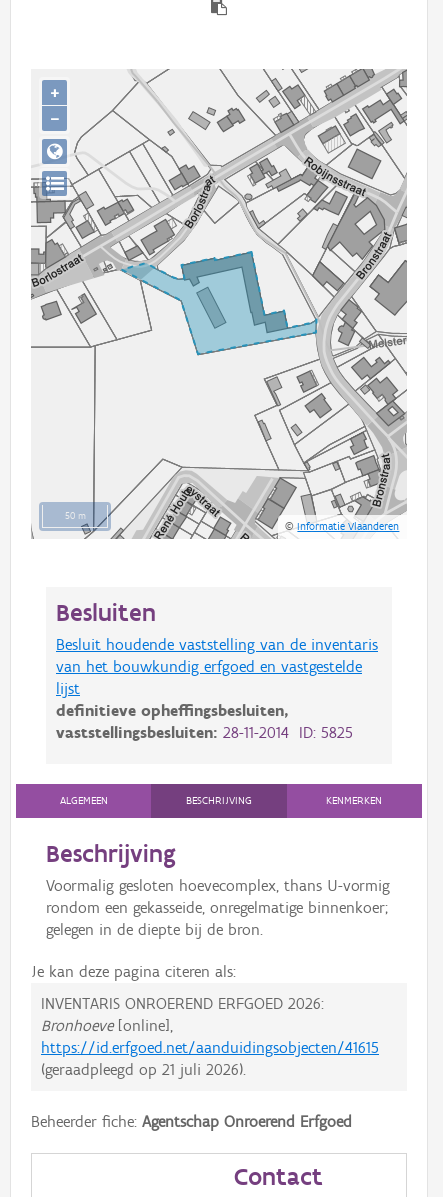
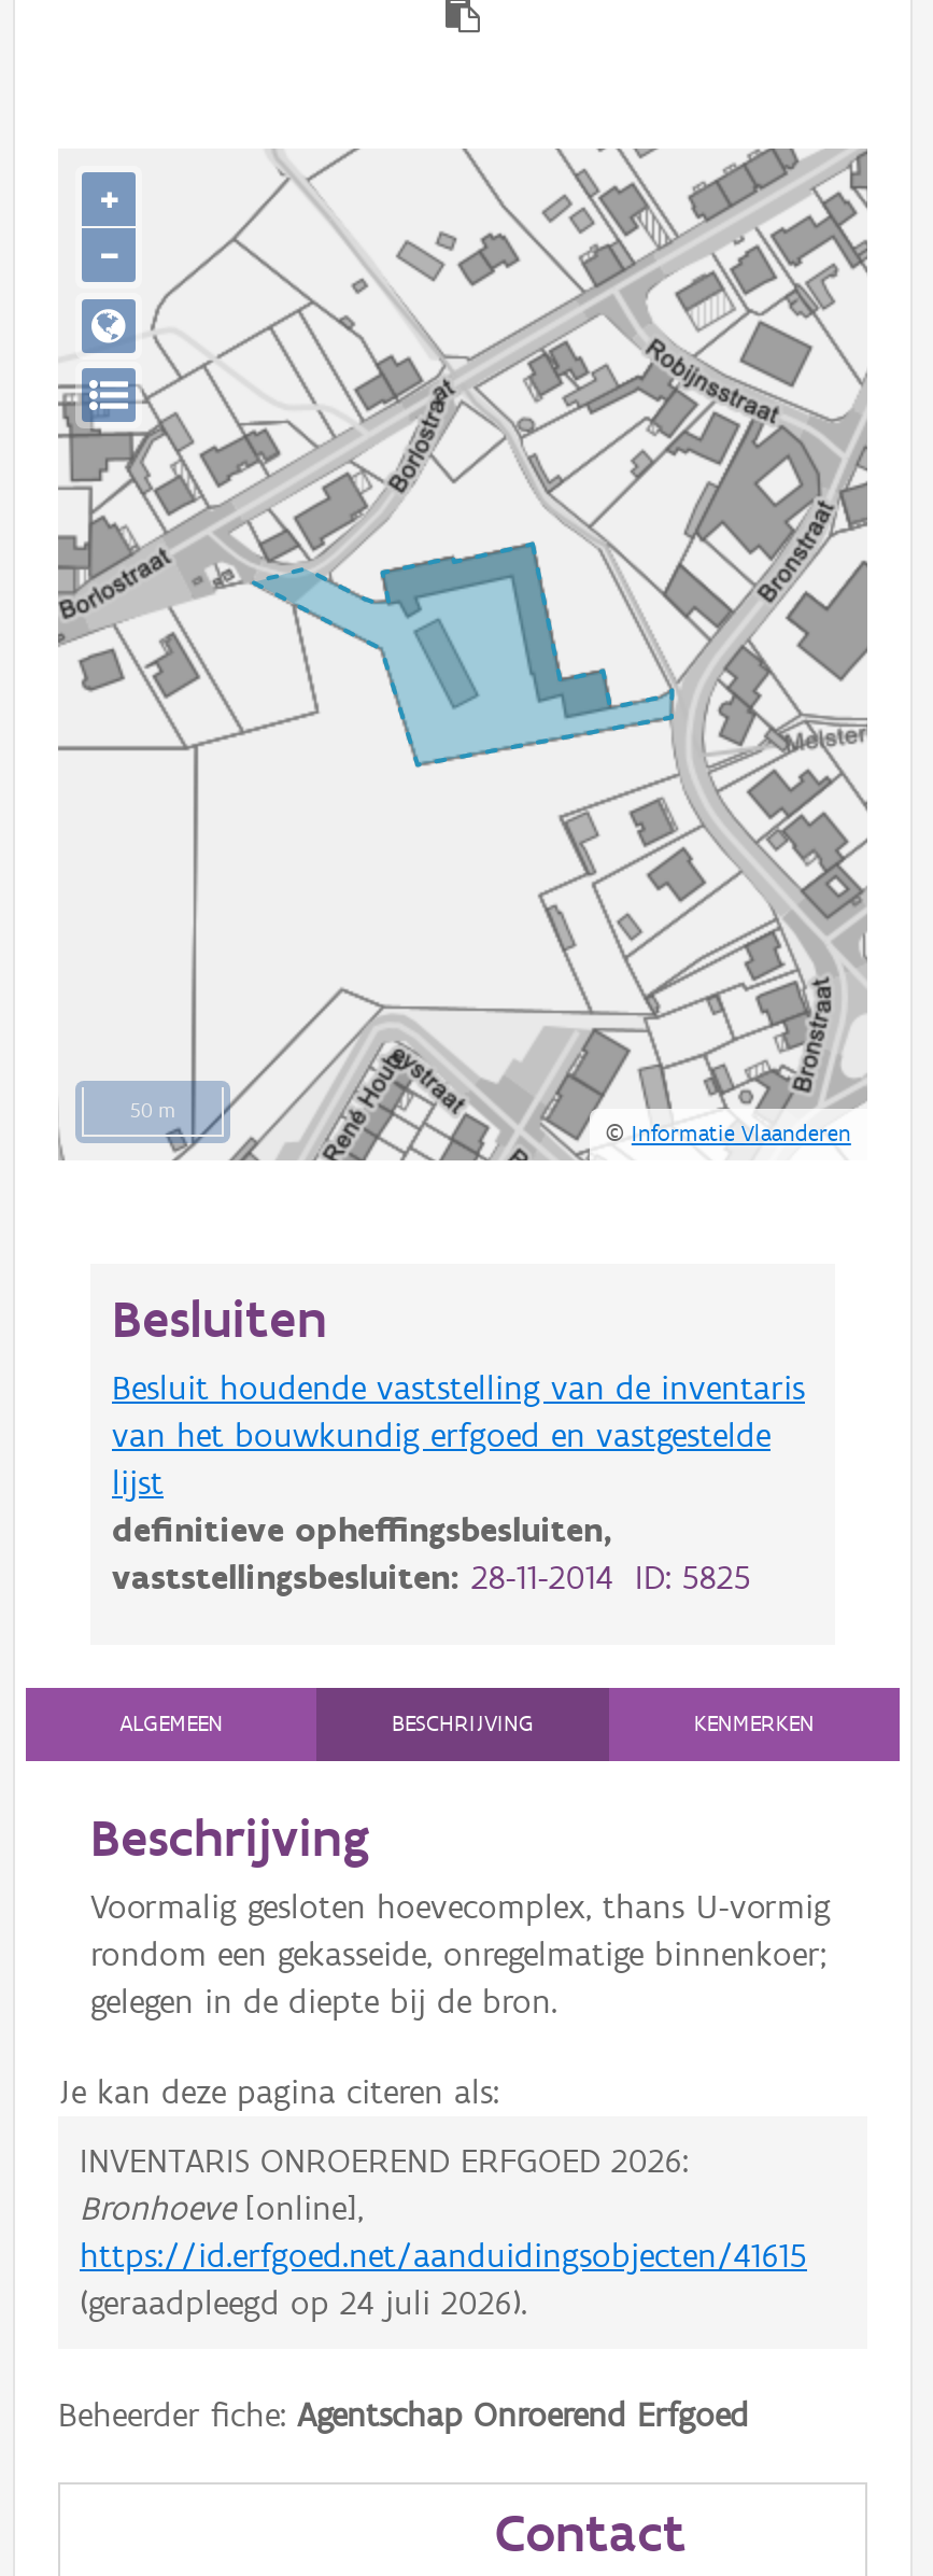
- (geraadpleegd op 21 juli 2026).
+ (geraadpleegd op 24 juli 2026).
